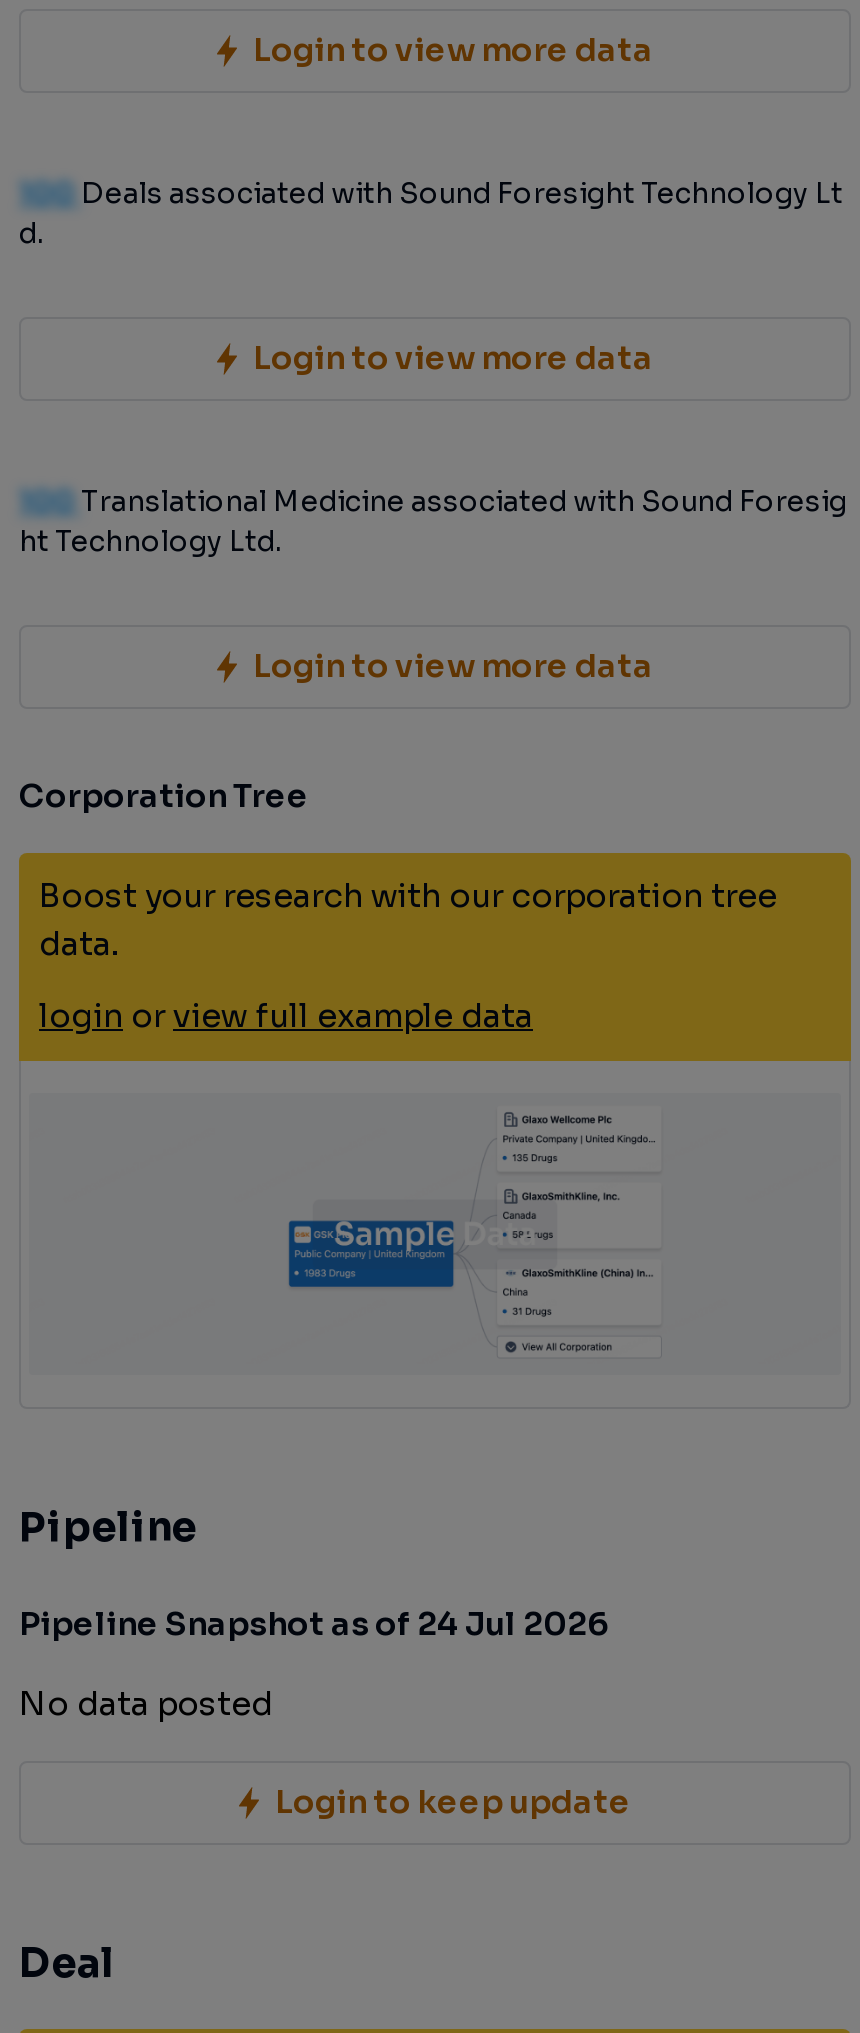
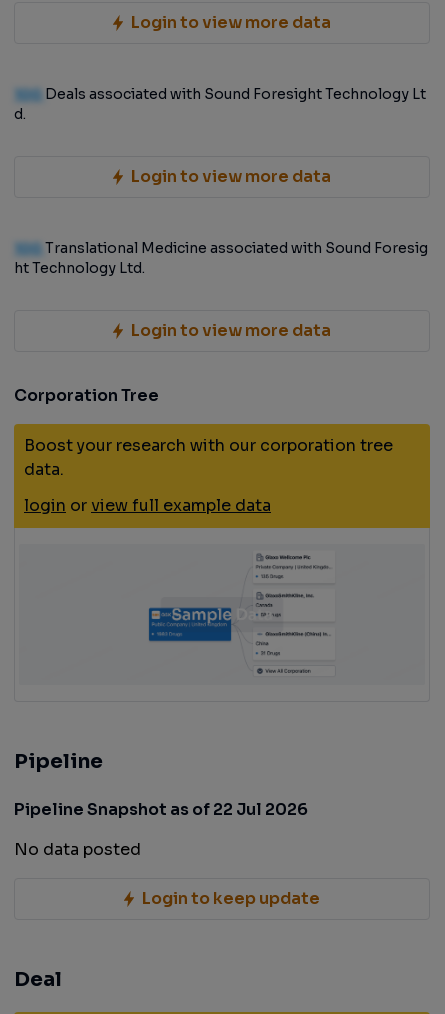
- Pipeline Snapshot as of 24 Jul 2026
+ Pipeline Snapshot as of 22 Jul 2026
